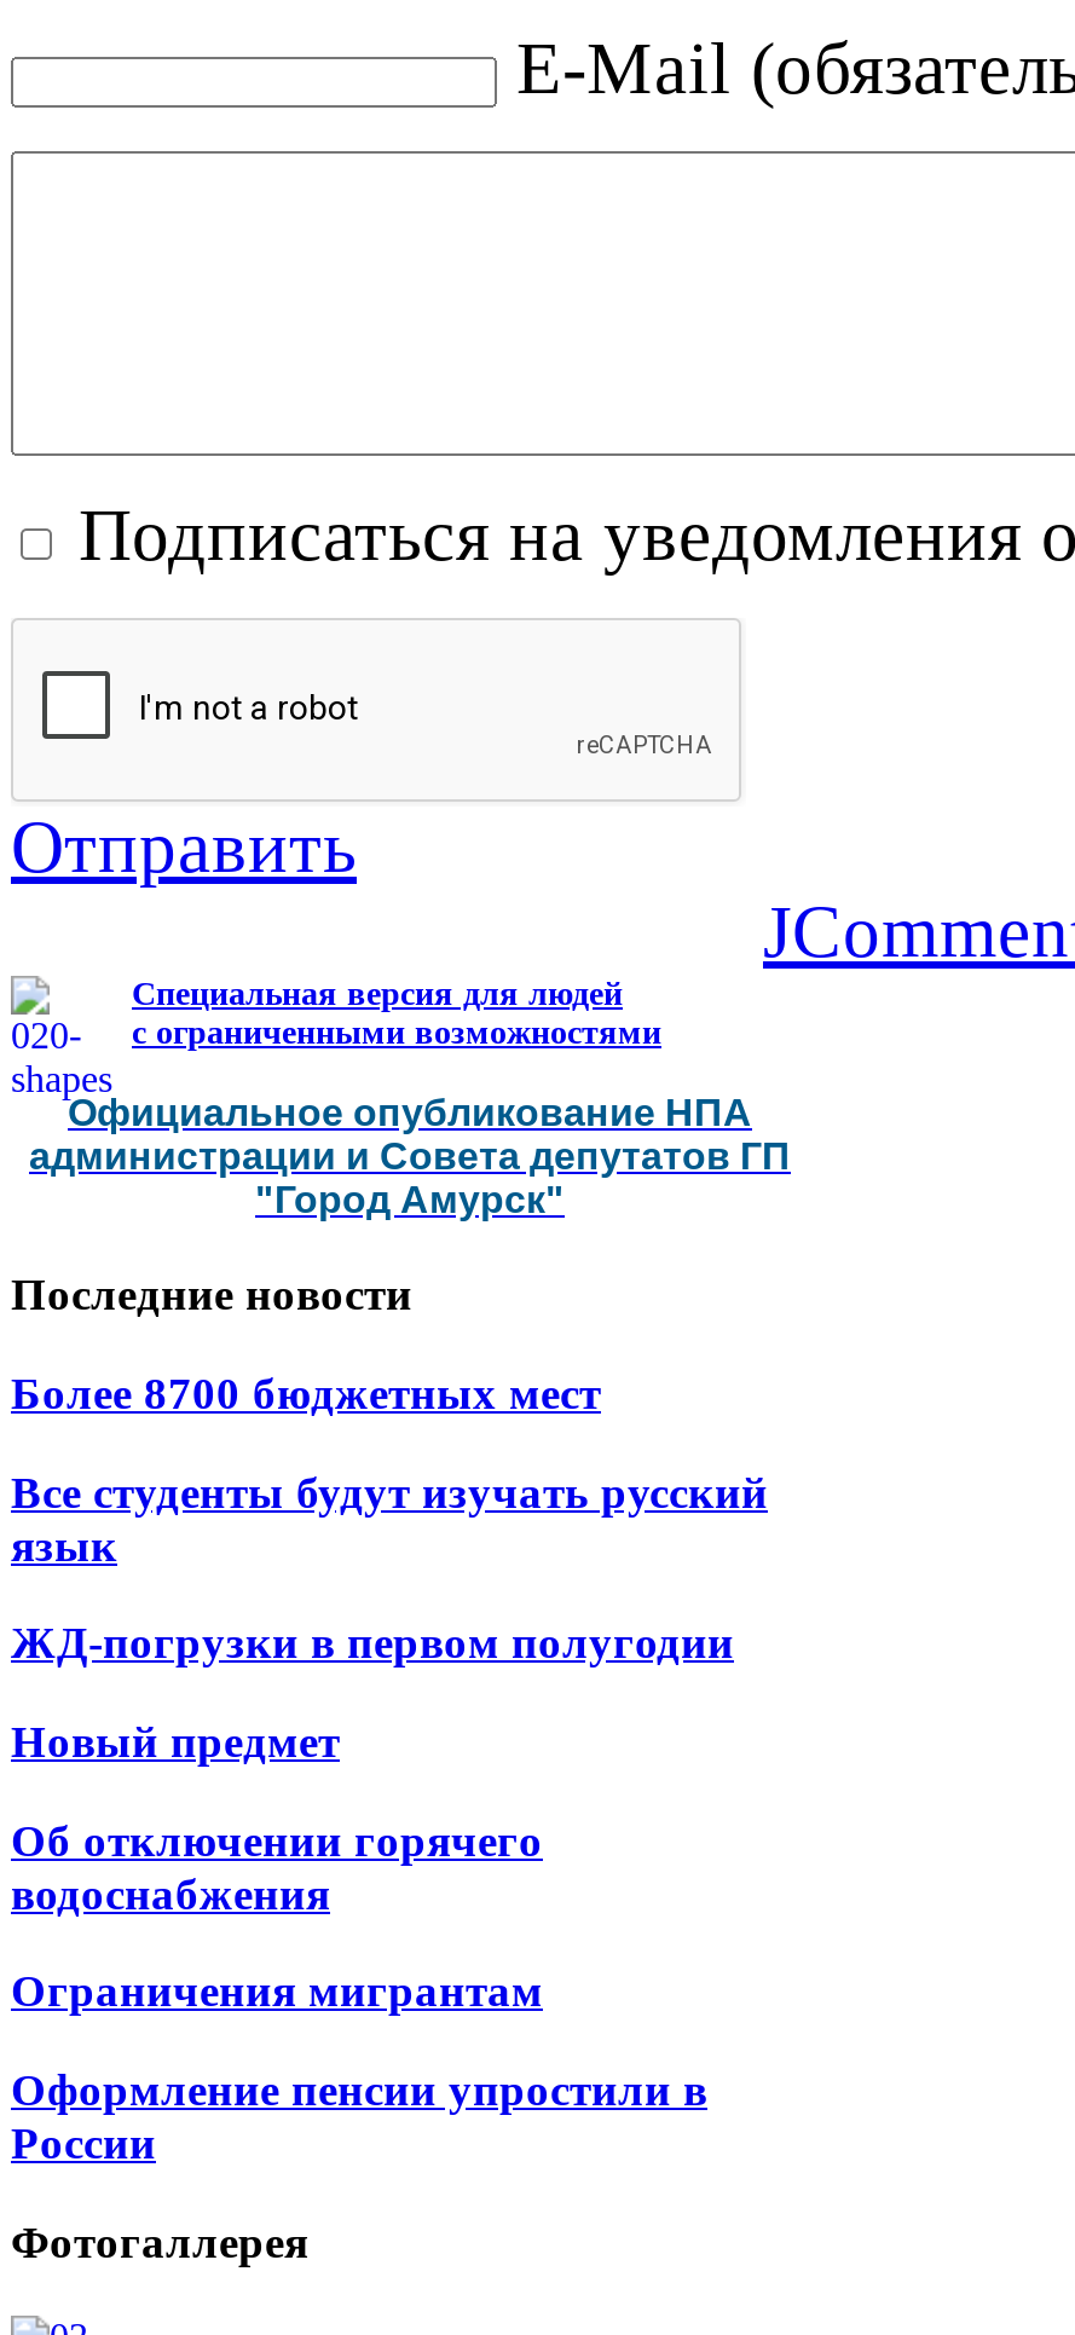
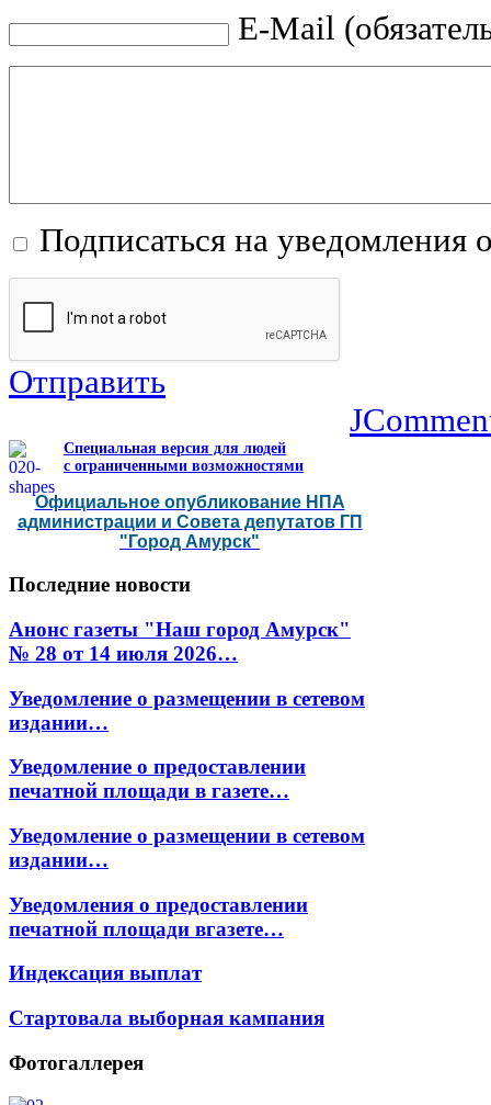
- Более 8700 бюджетных мест
+ Анонс газеты "Наш город Амурск"
+ № 28 от 14 июля 2026…

- Все студенты будут изучать русский
- язык
+ Уведомление о размещении в сетевом
+ издании…

- ЖД-погрузки в первом полугодии
+ Уведомление о предоставлении
+ печатной площади в газете…

- Новый предмет
+ Уведомление о размещении в сетевом
+ издании…

- Об отключении горячего
- водоснабжения
+ Уведомления о предоставлении
+ печатной площади вгазете…

- Ограничения мигрантам
+ Индексация выплат

- Оформление пенсии упростили в
- России
+ Стартовала выборная кампания
